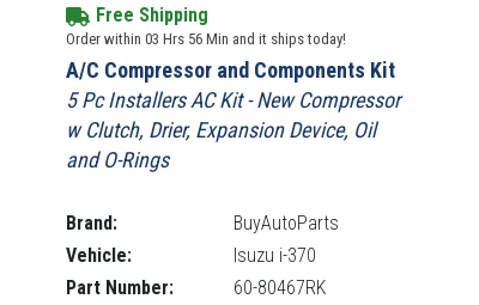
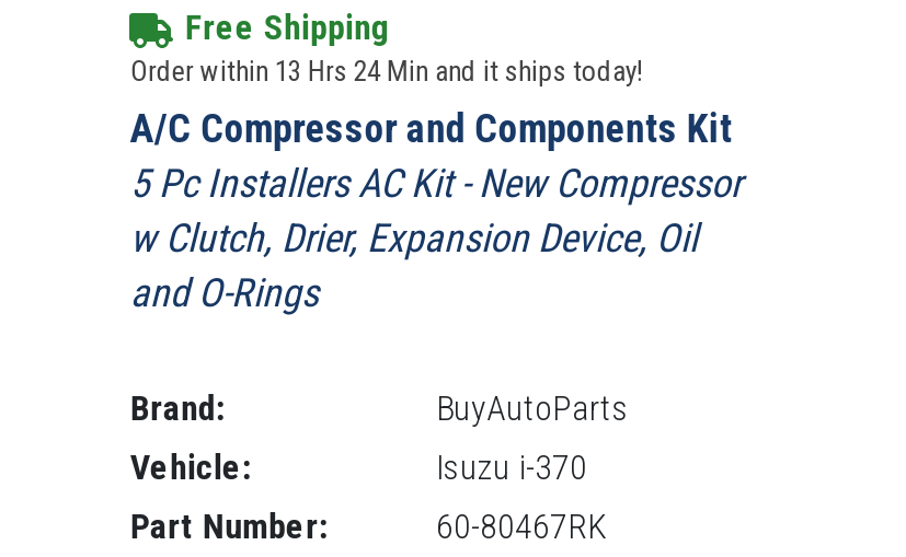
- Order within 03 Hrs 56 Min and it ships today!
+ Order within 13 Hrs 24 Min and it ships today!
